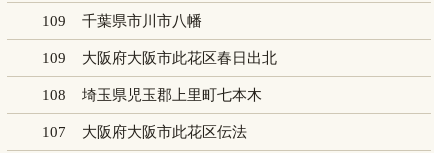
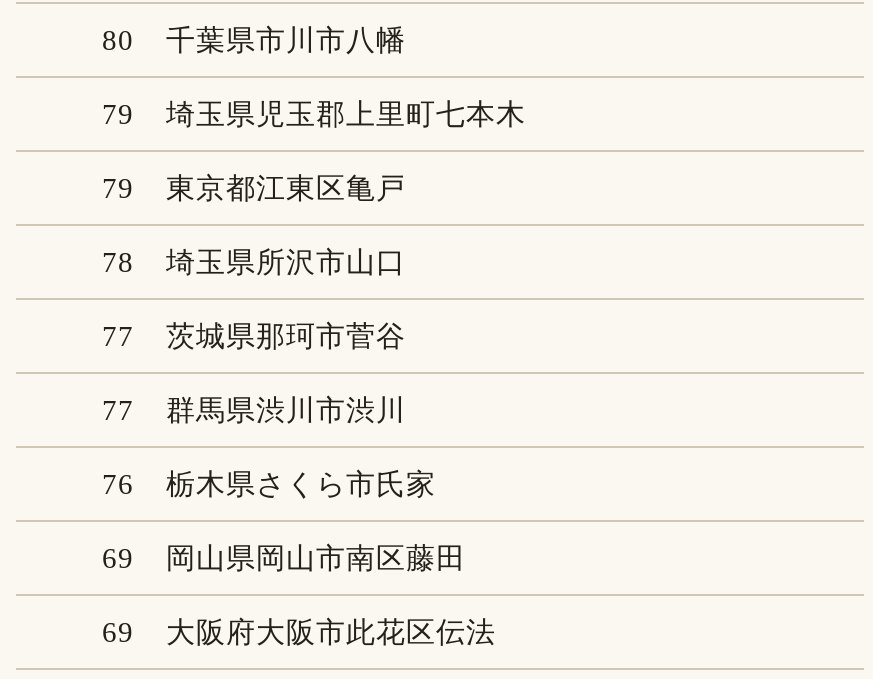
- 109 千葉県市川市八幡
+ 80 千葉県市川市八幡

- 109
- 大阪府大阪市此花区春日出北
- 108
+ 79

moved up: 埼玉県児玉郡上里町七本木

- 107
+ 79
+ 東京都江東区亀戸
+ 78
+ 埼玉県所沢市山口
+ 77
+ 茨城県那珂市菅谷
+ 77
+ 群馬県渋川市渋川
+ 76
+ 栃木県さくら市氏家
+ 69
+ 岡山県岡山市南区藤田
+ 69
